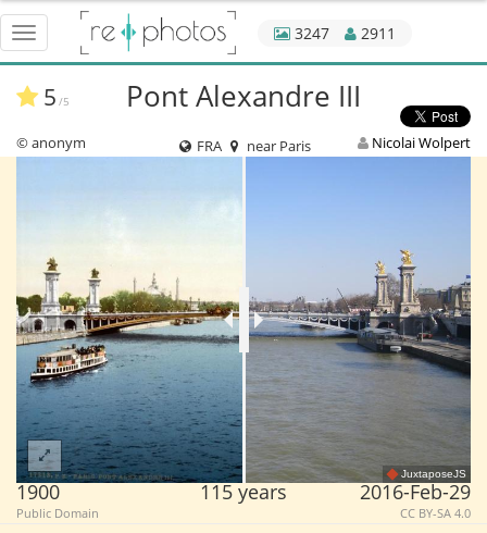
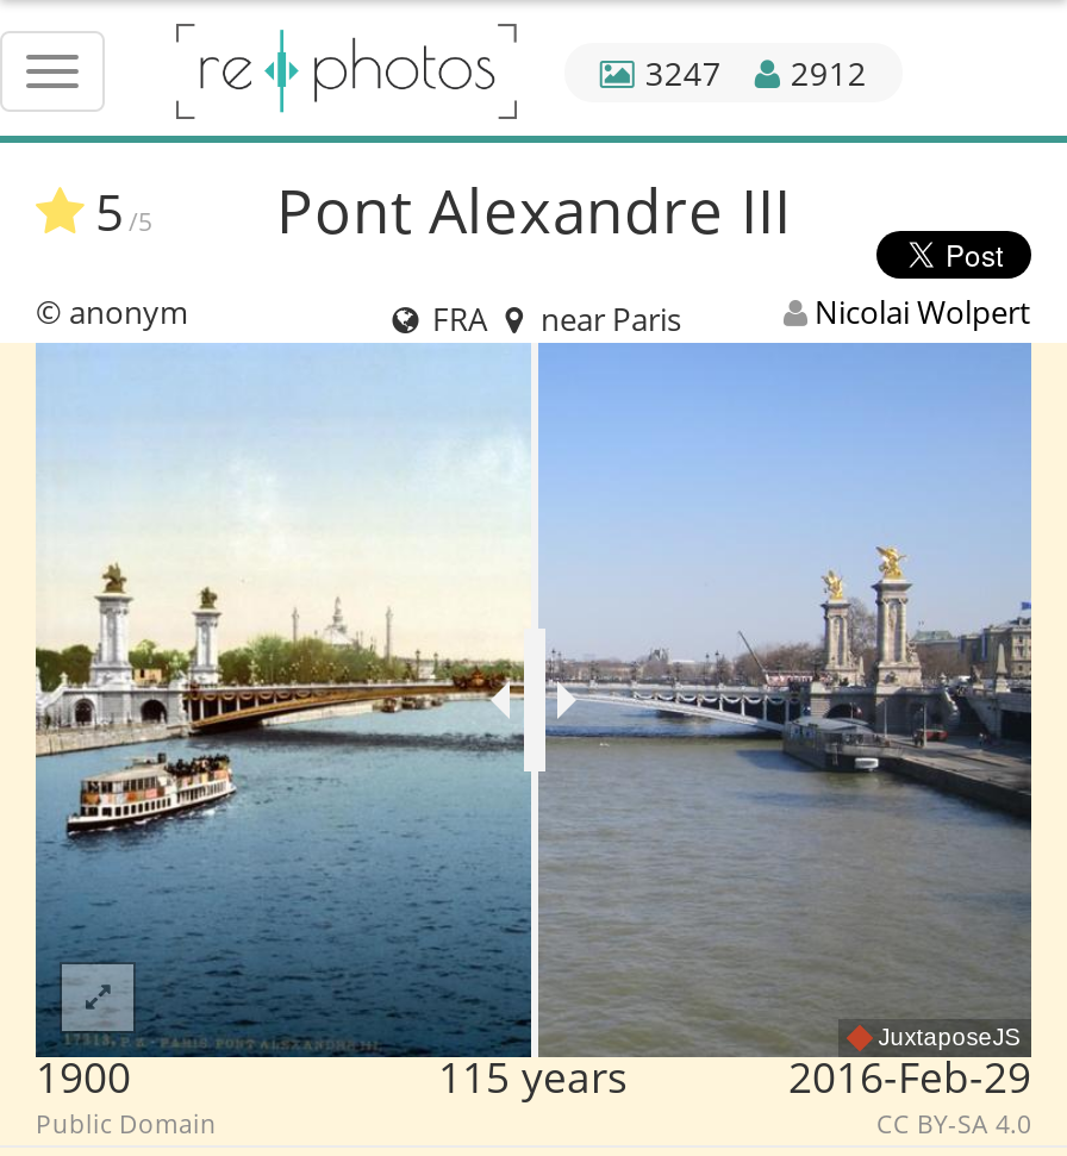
- 3247 2911
+ 3247 2912
